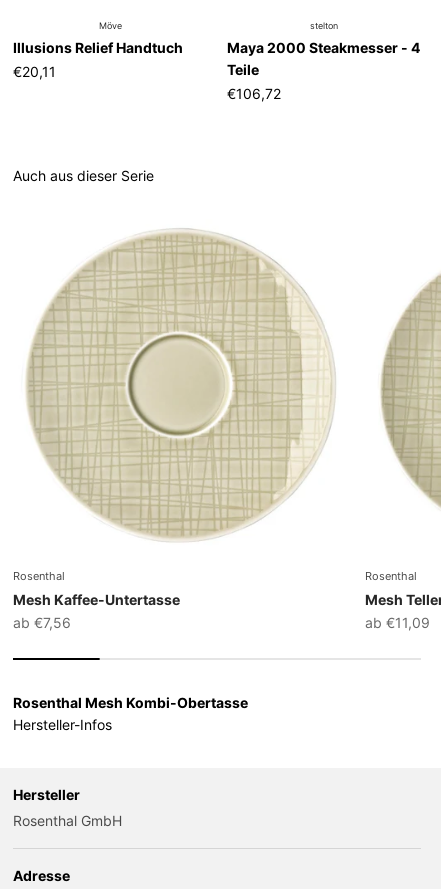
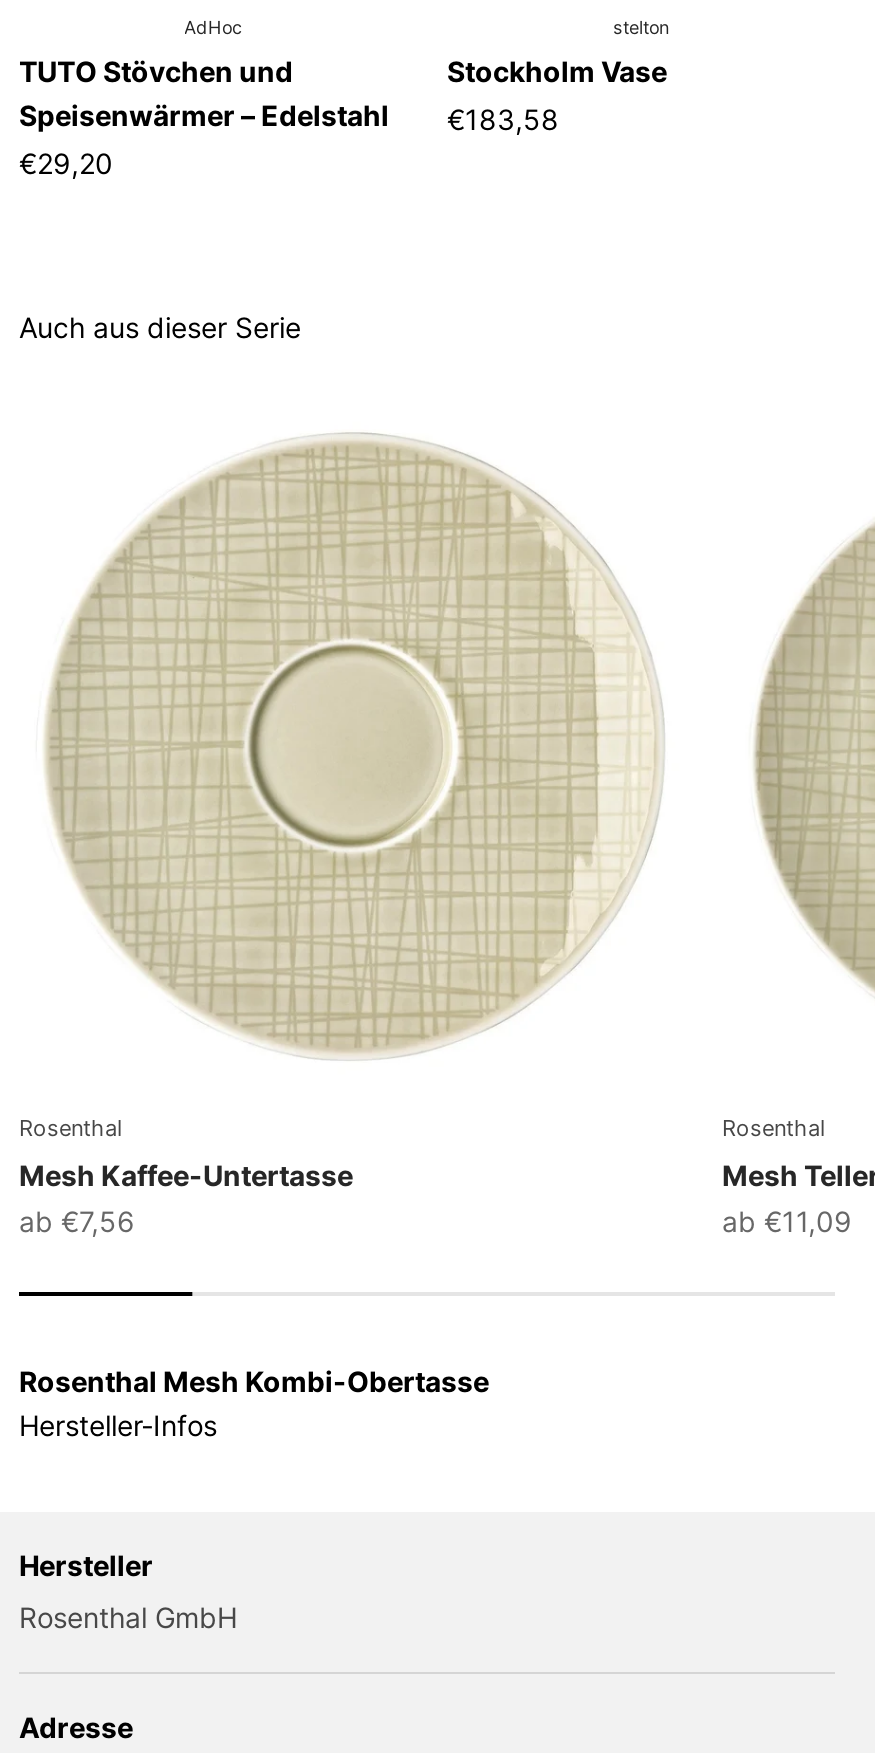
- Möve
+ AdHoc

- Illusions Relief Handtuch
- €20,11
+ TUTO Stövchen und
+ Speisenwärmer – Edelstahl
+ €29,20

- Maya 2000 Steakmesser - 4
- Teile
- €106,72
+ Stockholm Vase
+ €183,58
